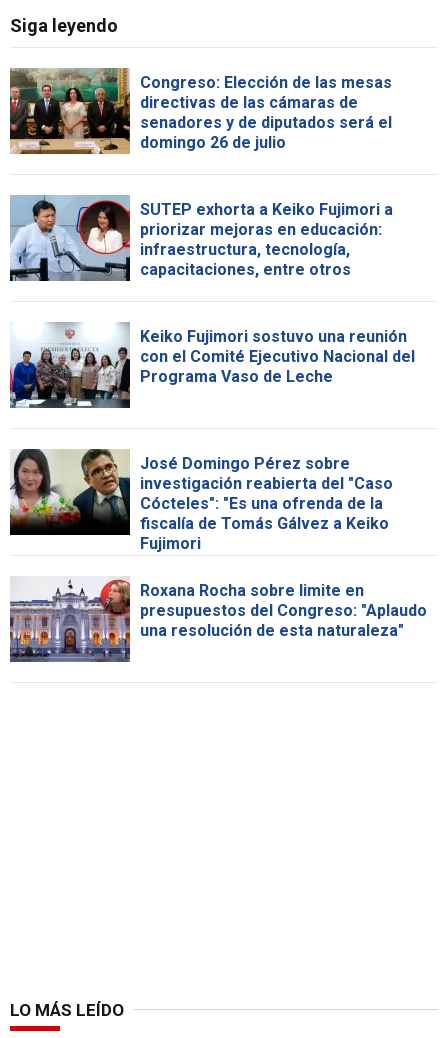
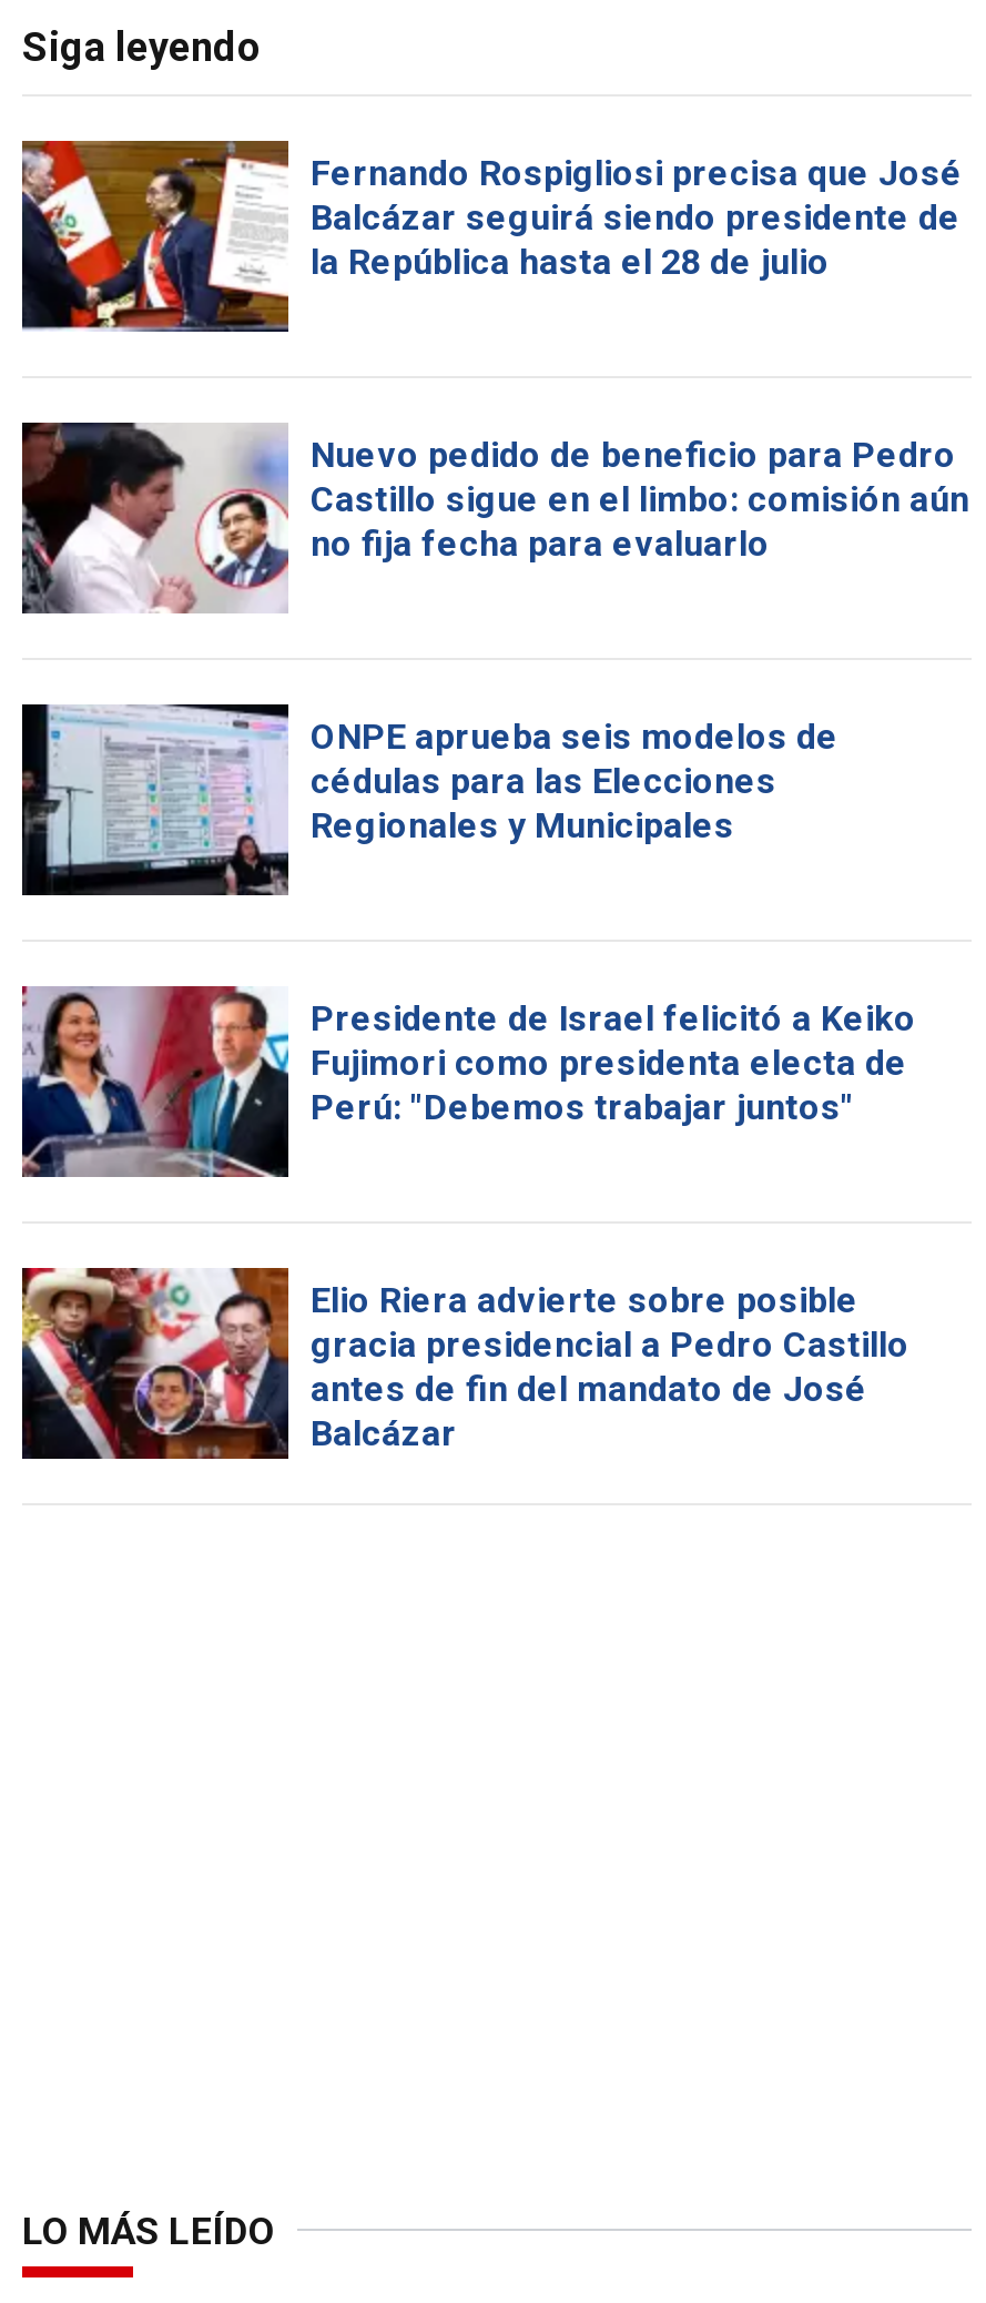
- [image]
- Congreso: Elección de las mesas
- directivas de las cámaras de
- senadores y de diputados será el
- domingo 26 de julio
+ [image]
+ Fernando Rospigliosi precisa que José
+ Balcázar seguirá siendo presidente de
+ la República hasta el 28 de julio

- [image]
- SUTEP exhorta a Keiko Fujimori a
- priorizar mejoras en educación:
- infraestructura, tecnología,
- capacitaciones, entre otros
+ [image]
+ Nuevo pedido de beneficio para Pedro
+ Castillo sigue en el limbo: comisión aún
+ no fija fecha para evaluarlo

- [image]
- Keiko Fujimori sostuvo una reunión
- con el Comité Ejecutivo Nacional del
- Programa Vaso de Leche
+ [image]
+ ONPE aprueba seis modelos de
+ cédulas para las Elecciones
+ Regionales y Municipales

- [image]
- José Domingo Pérez sobre
- investigación reabierta del "Caso
- Cócteles": "Es una ofrenda de la
- fiscalía de Tomás Gálvez a Keiko
- Fujimori
+ [image]
+ Presidente de Israel felicitó a Keiko
+ Fujimori como presidenta electa de
+ Perú: "Debemos trabajar juntos"

- [image]
- Roxana Rocha sobre limite en
- presupuestos del Congreso: "Aplaudo
- una resolución de esta naturaleza"
+ [image]
+ Elio Riera advierte sobre posible
+ gracia presidencial a Pedro Castillo
+ antes de fin del mandato de José
+ Balcázar
